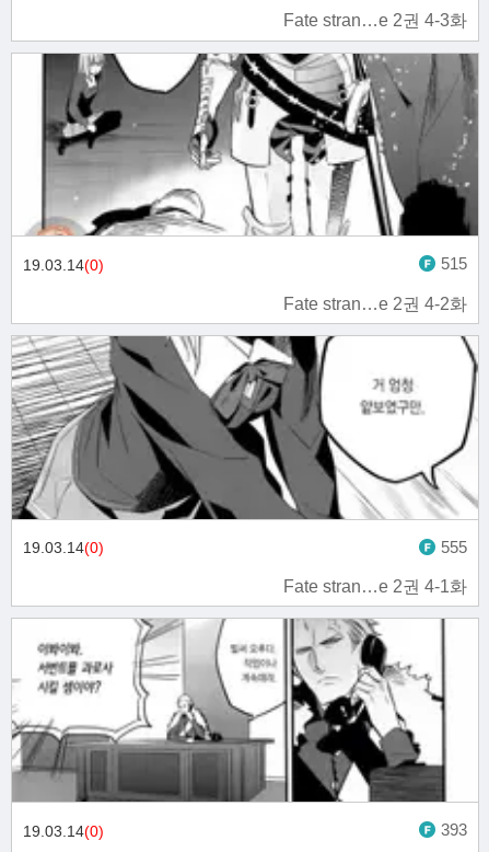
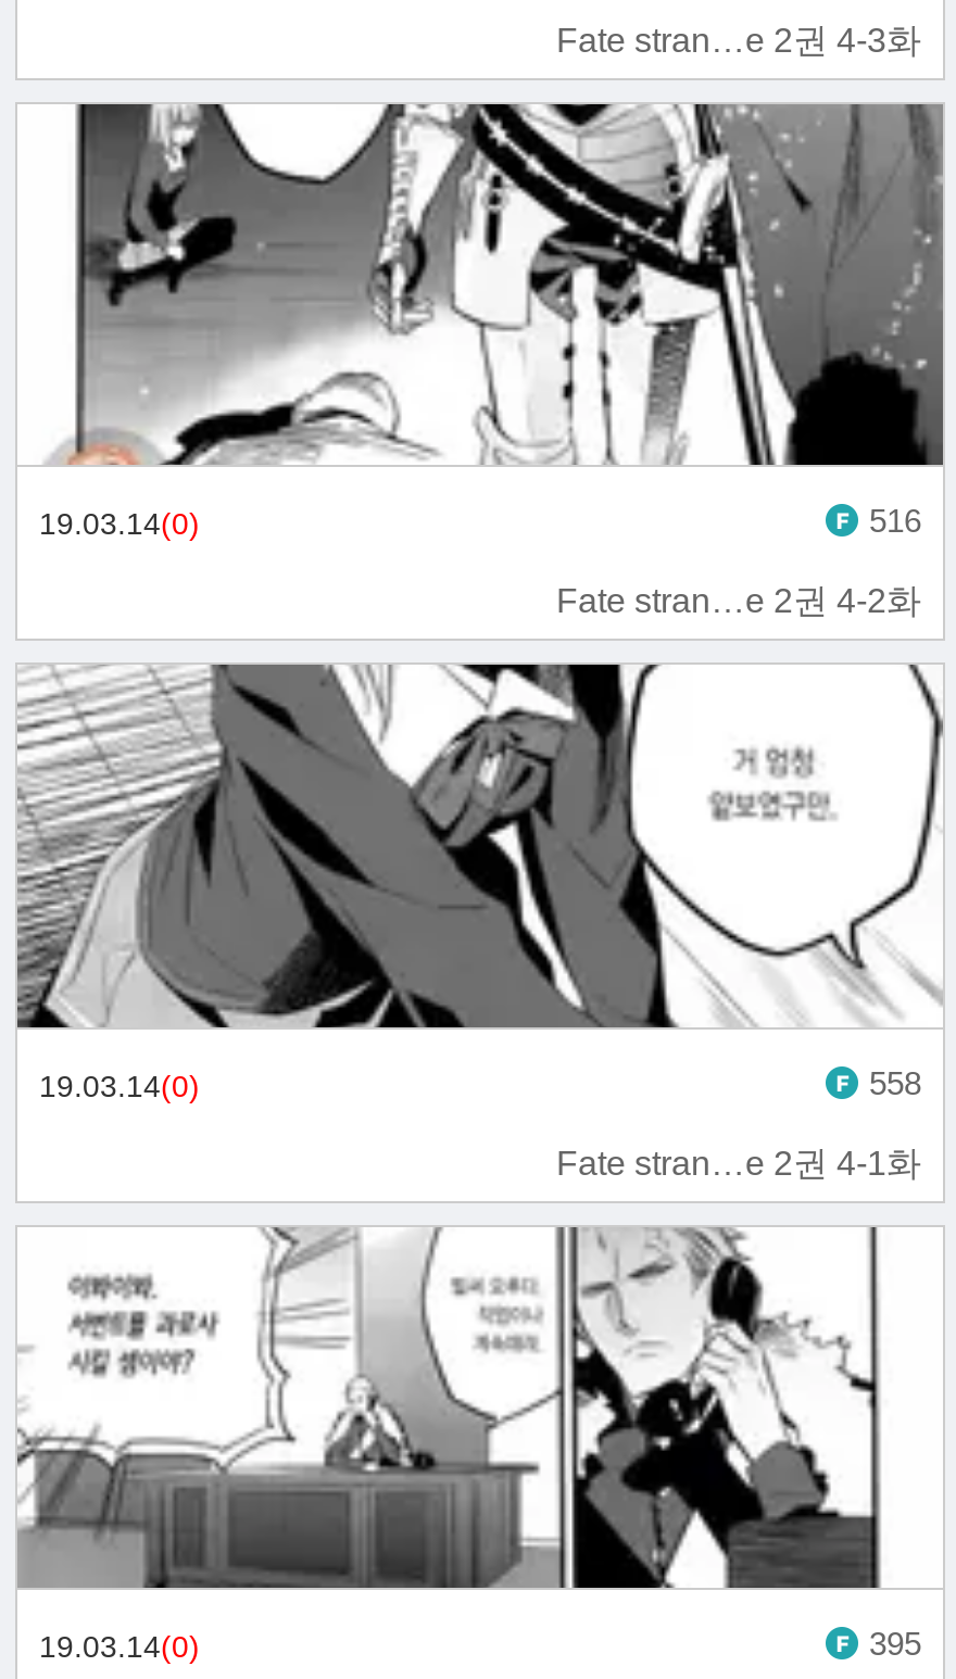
- 515
+ 516

- 555
+ 558

- 393
+ 395
